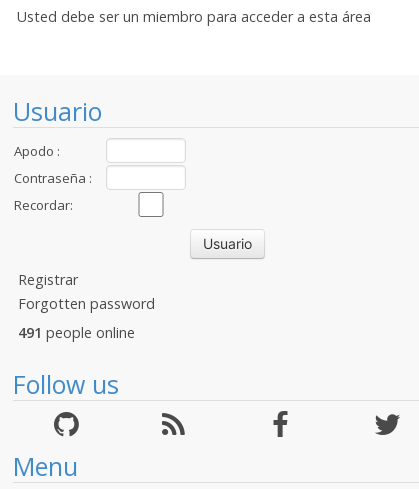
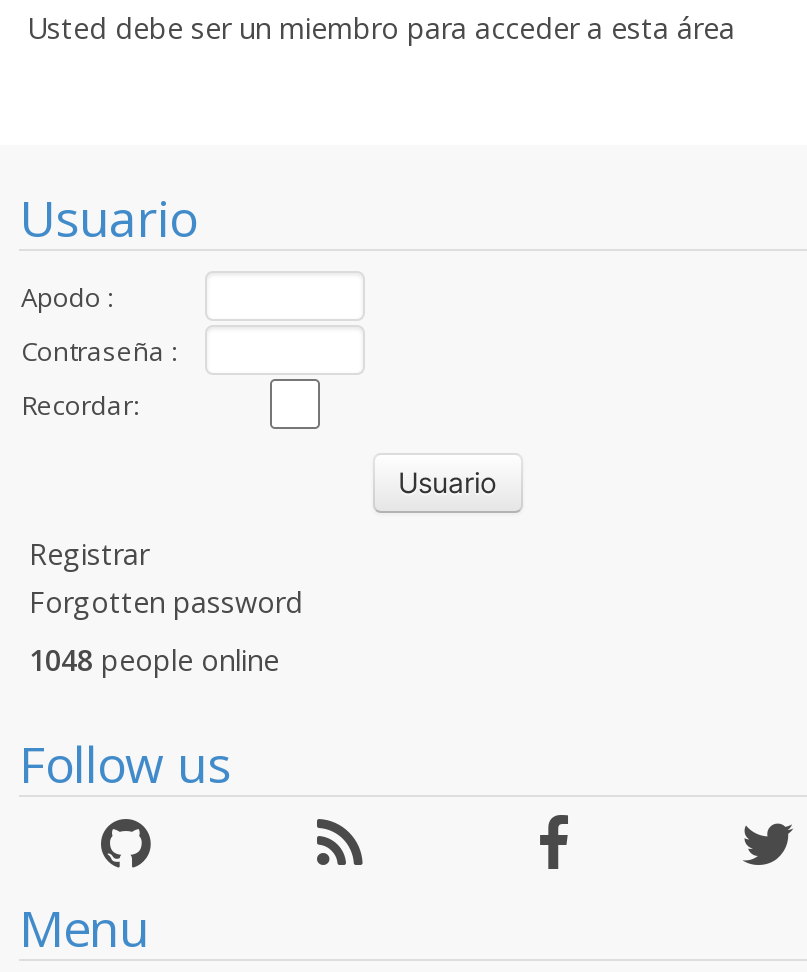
- 491 people online
+ 1048 people online
